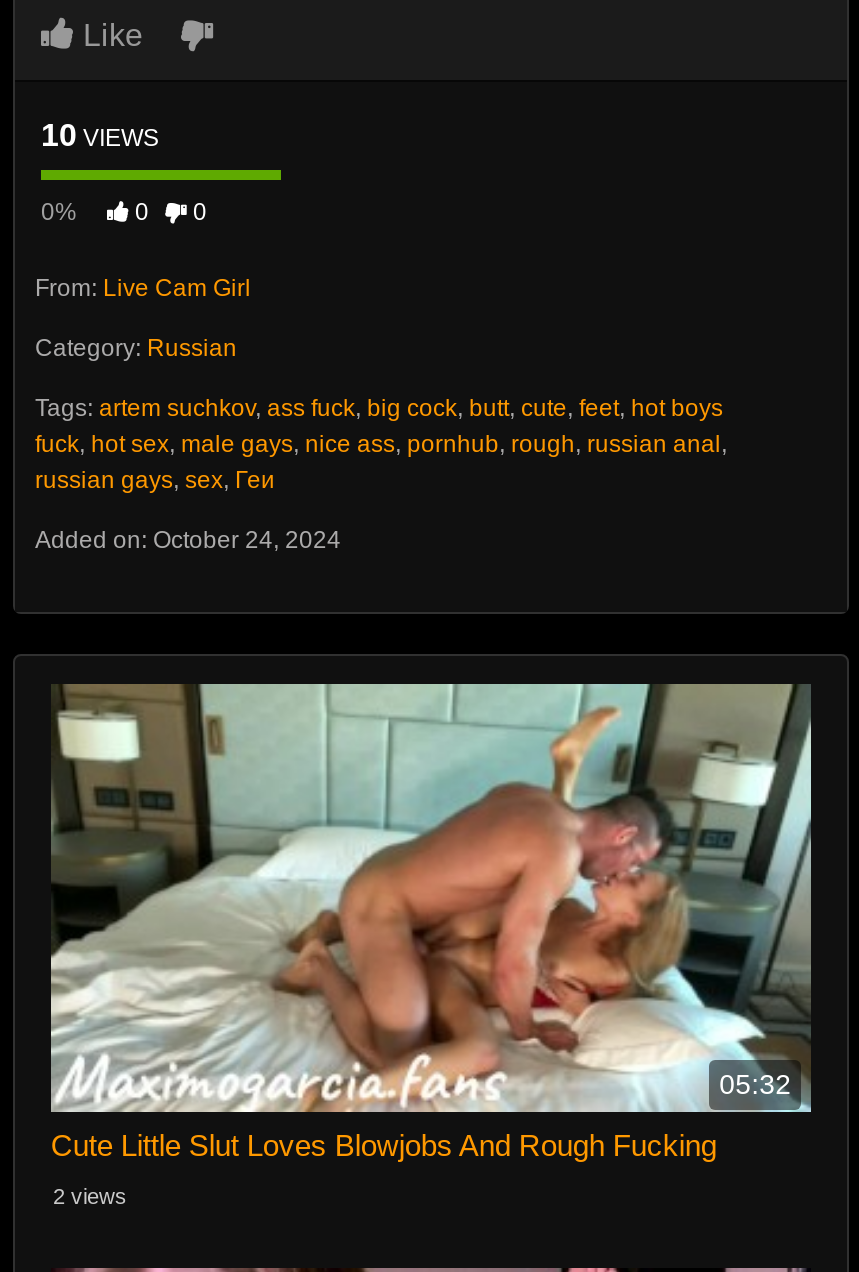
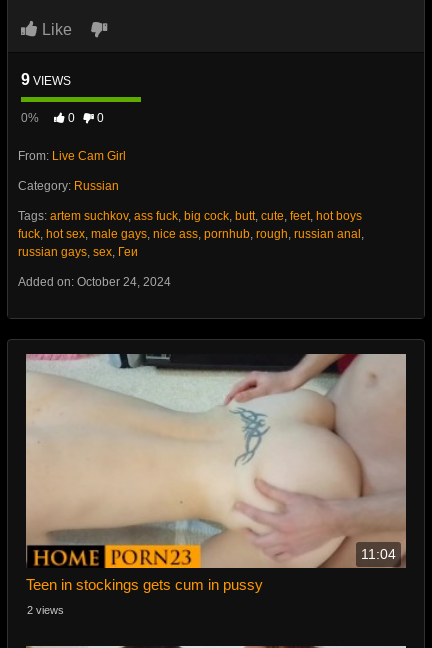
- 10 VIEWS
+ 9 VIEWS

- [image]
- 05:32
+ [image]
+ 11:04

- Cute Little Slut Loves Blowjobs And Rough Fucking
+ Teen in stockings gets cum in pussy
